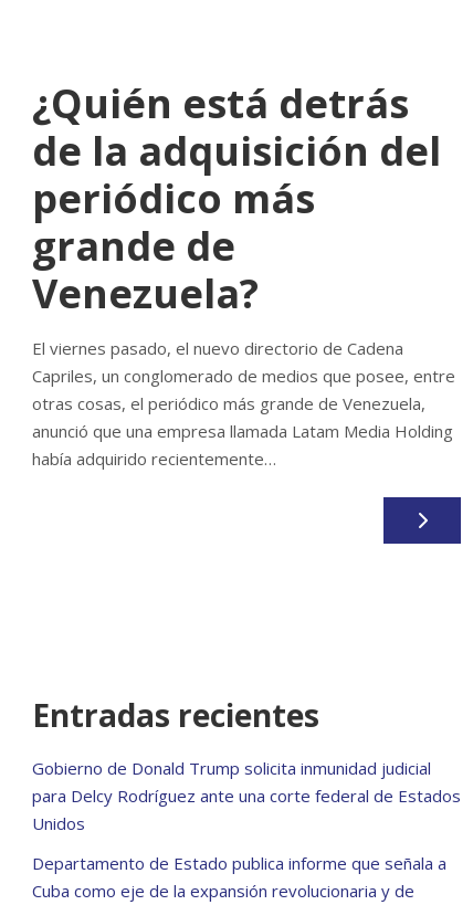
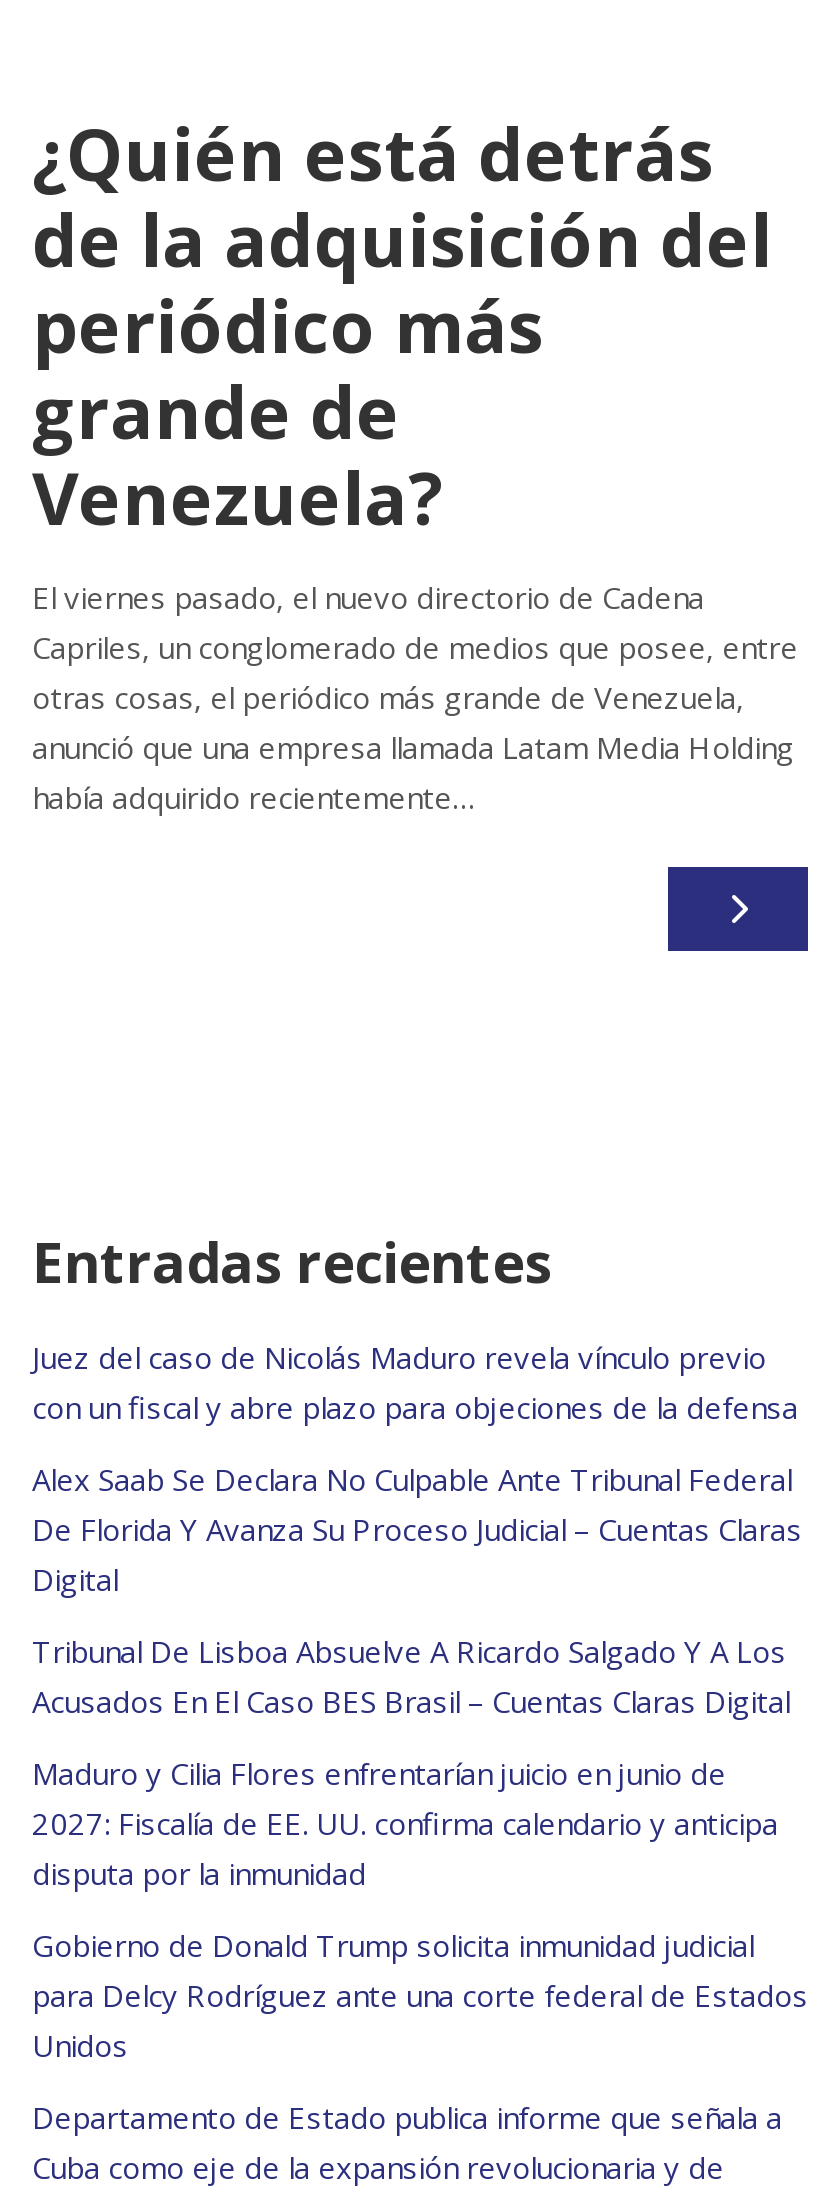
+ Juez del caso de Nicolás Maduro revela vínculo previo
+ con un fiscal y abre plazo para objeciones de la defensa
+ Alex Saab Se Declara No Culpable Ante Tribunal Federal
+ De Florida Y Avanza Su Proceso Judicial – Cuentas Claras
+ Digital
+ Tribunal De Lisboa Absuelve A Ricardo Salgado Y A Los
+ Acusados En El Caso BES Brasil – Cuentas Claras Digital
+ Maduro y Cilia Flores enfrentarían juicio en junio de
+ 2027: Fiscalía de EE. UU. confirma calendario y anticipa
+ disputa por la inmunidad
